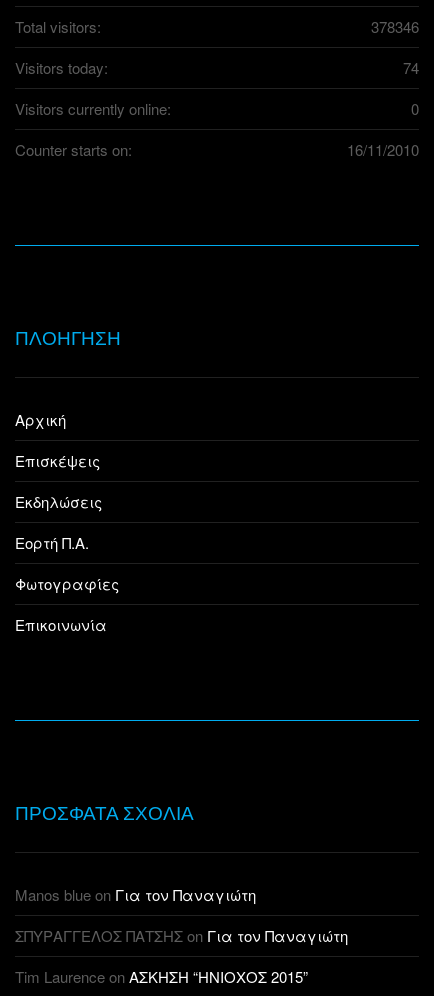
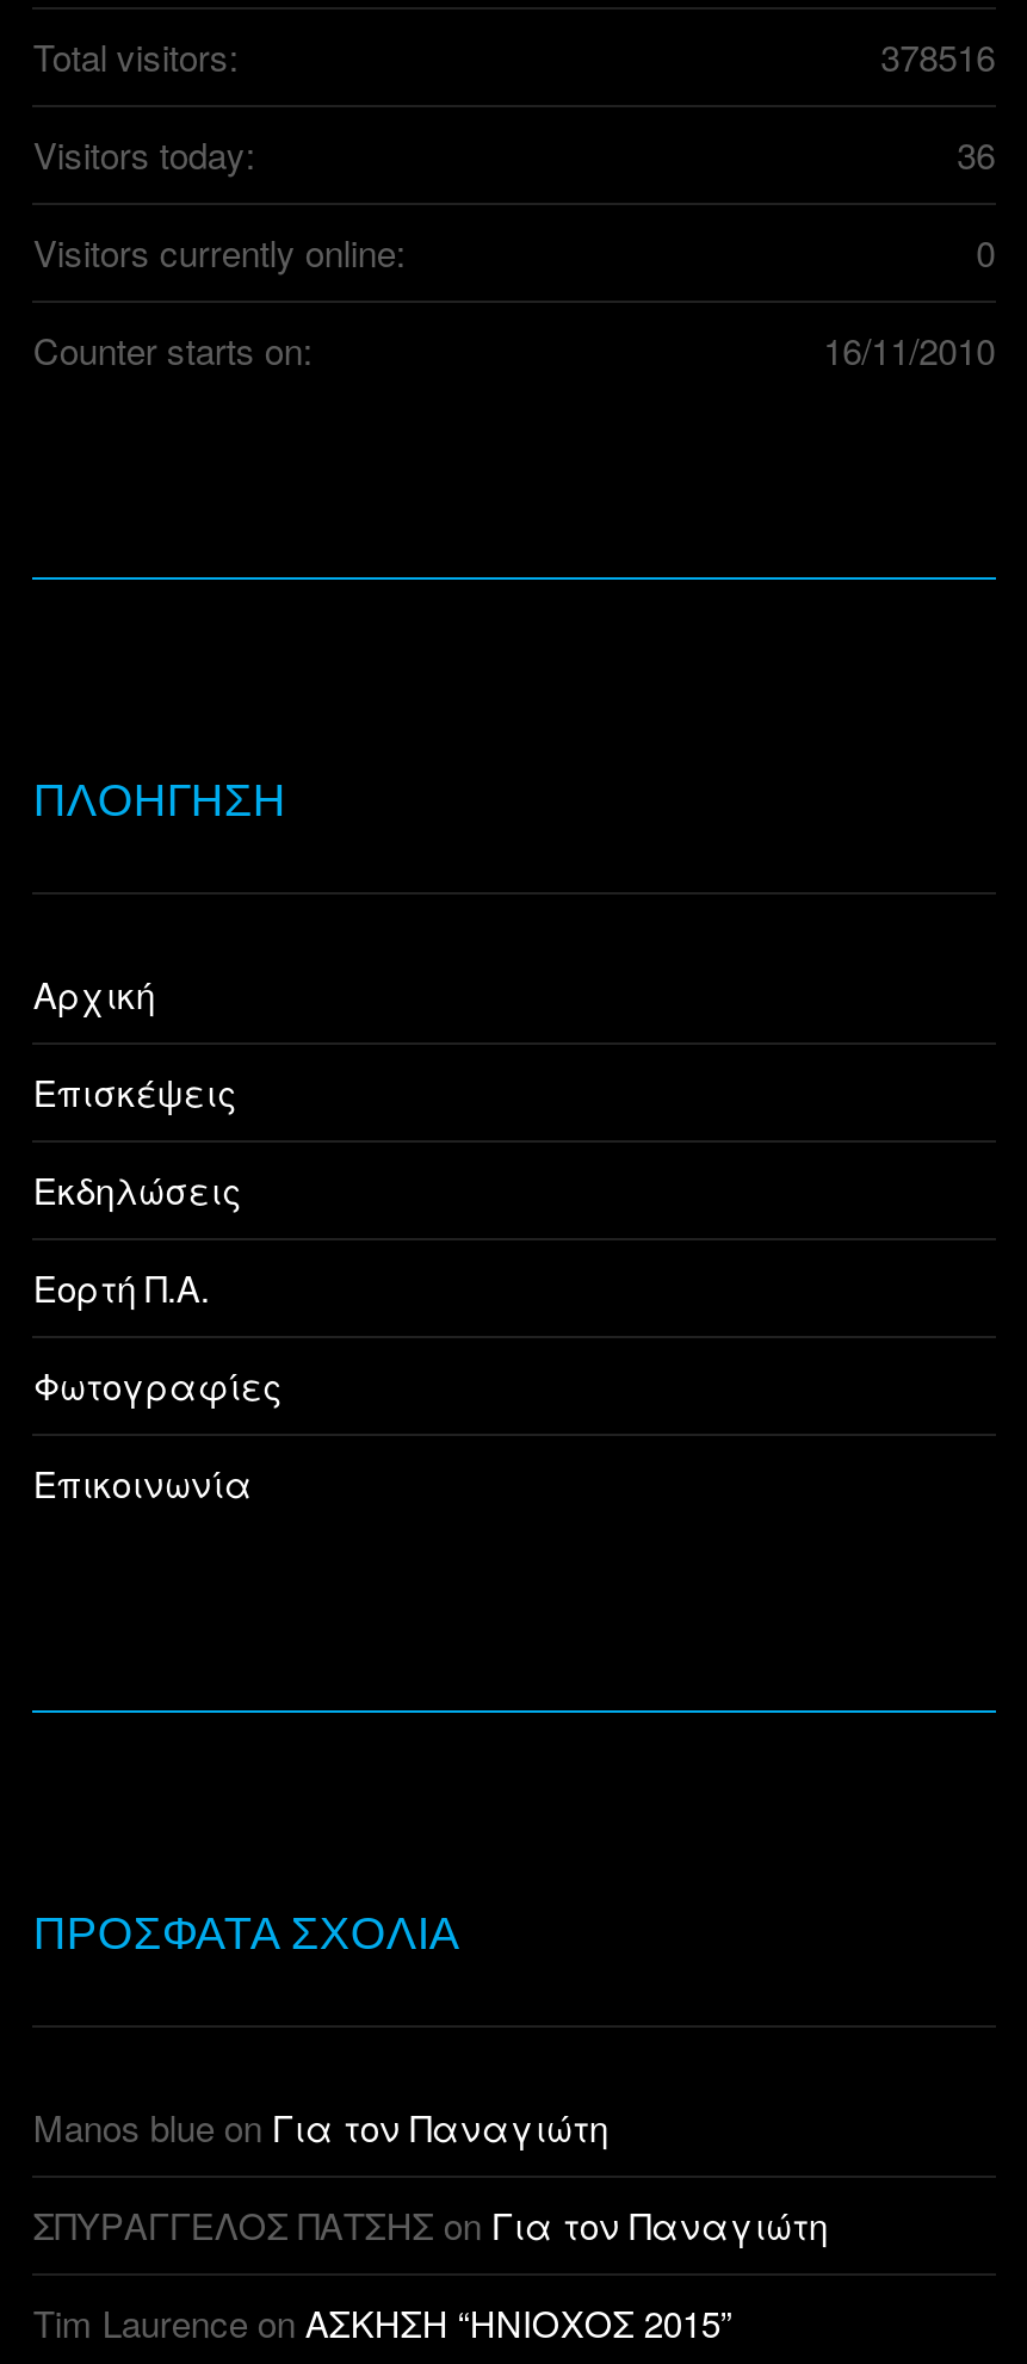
- 378346
+ 378516

- 74
+ 36
